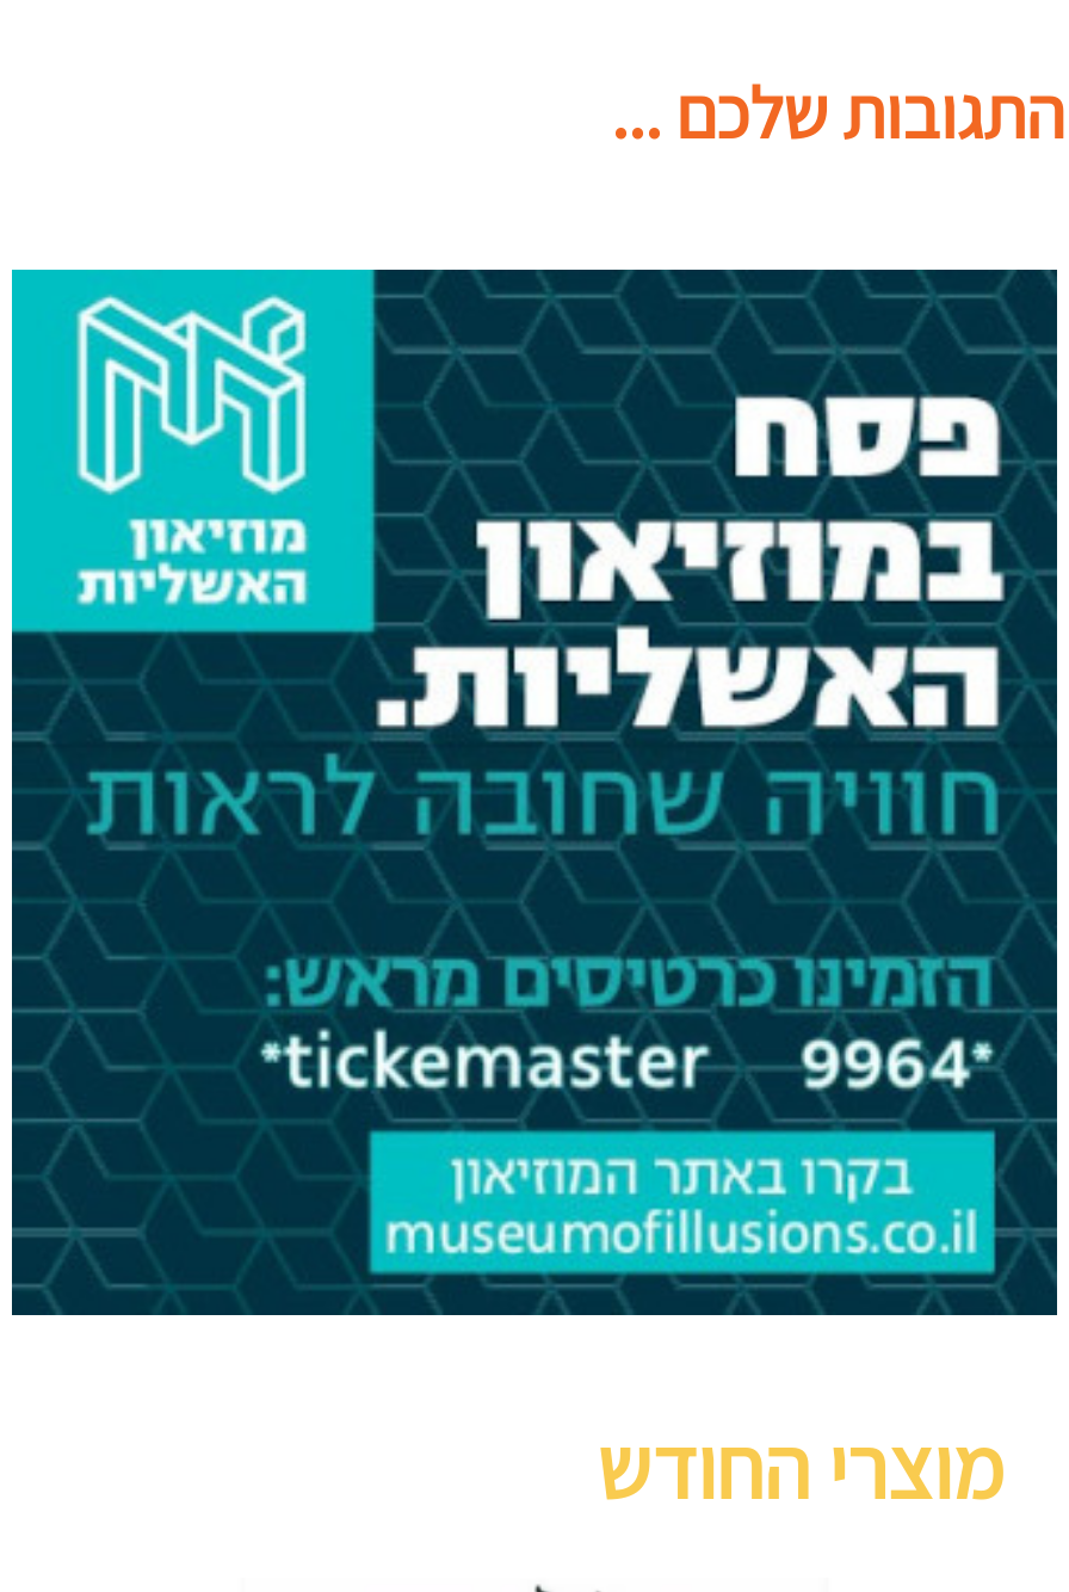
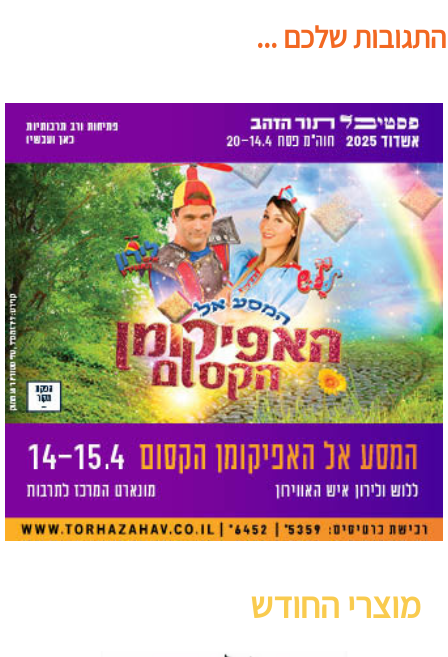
- [image]
+ [image]
